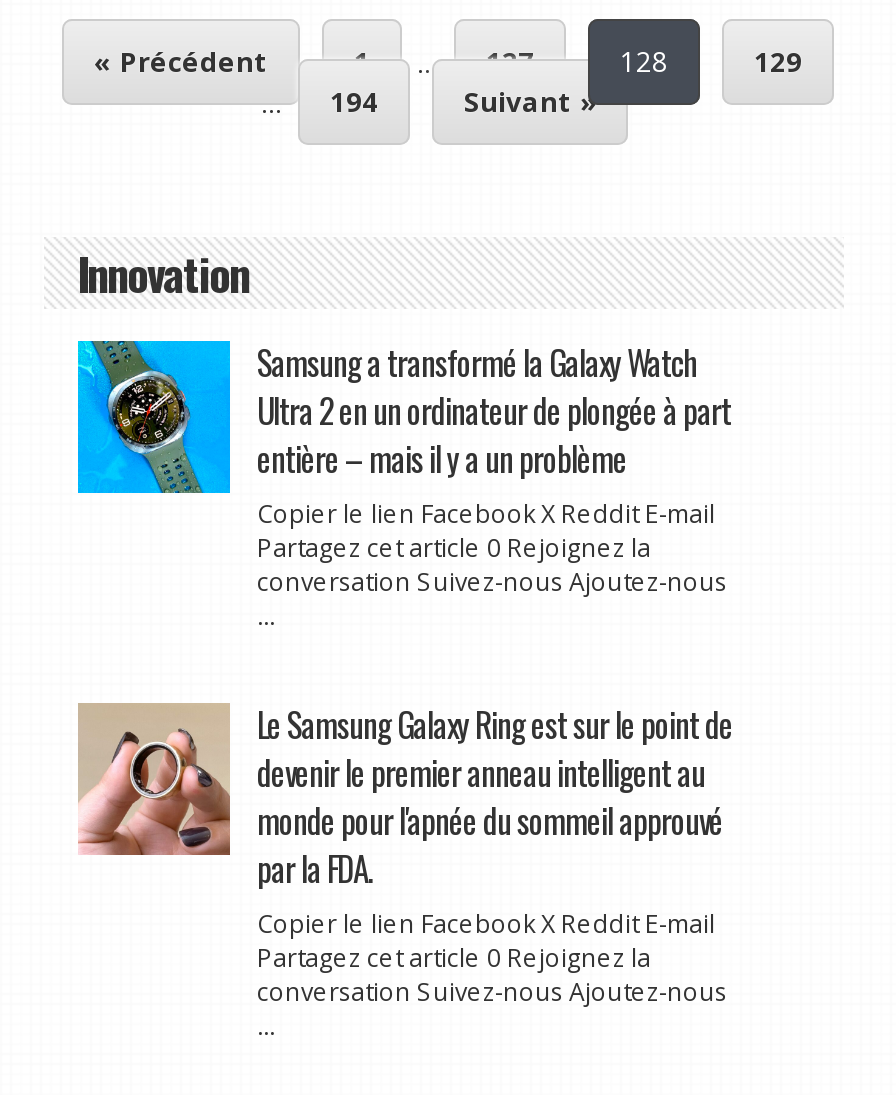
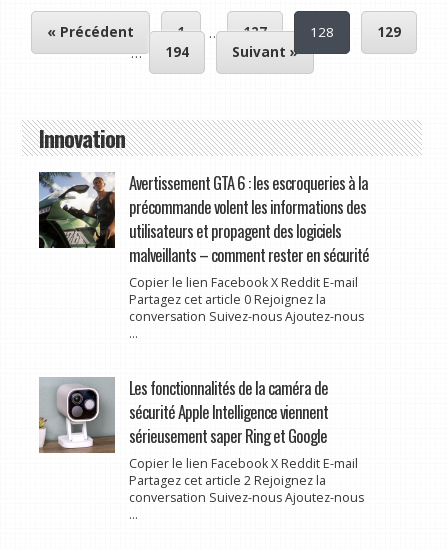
- [image]
- Samsung a transformé la Galaxy Watch
- Ultra 2 en un ordinateur de plongée à part
- entière – mais il y a un problème
+ [image]
+ Avertissement GTA 6 : les escroqueries à la
+ précommande volent les informations des
+ utilisateurs et propagent des logiciels
+ malveillants – comment rester en sécurité

moved down: Copier le lien Facebook X Reddit E-mail | Partagez cet article 0 Rejoignez la | conversation Suivez-nous Ajoutez-nous

- [image]
- Le Samsung Galaxy Ring est sur le point de
- devenir le premier anneau intelligent au
- monde pour l'apnée du sommeil approuvé
- par la FDA.
+ [image]
+ Les fonctionnalités de la caméra de
+ sécurité Apple Intelligence viennent
+ sérieusement saper Ring et Google

- Partagez cet article 0 Rejoignez la
+ Partagez cet article 2 Rejoignez la
